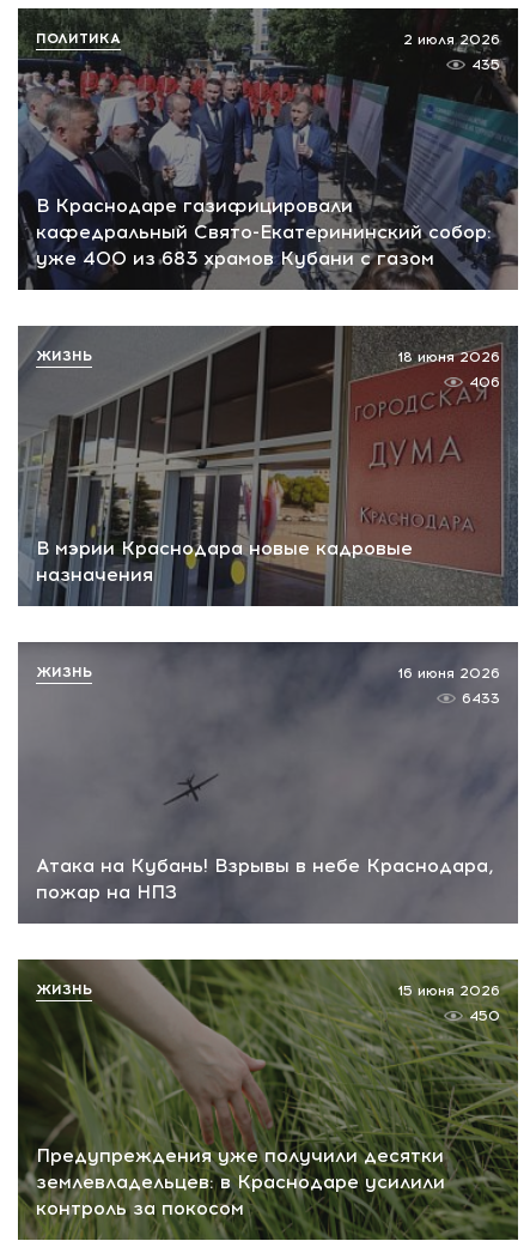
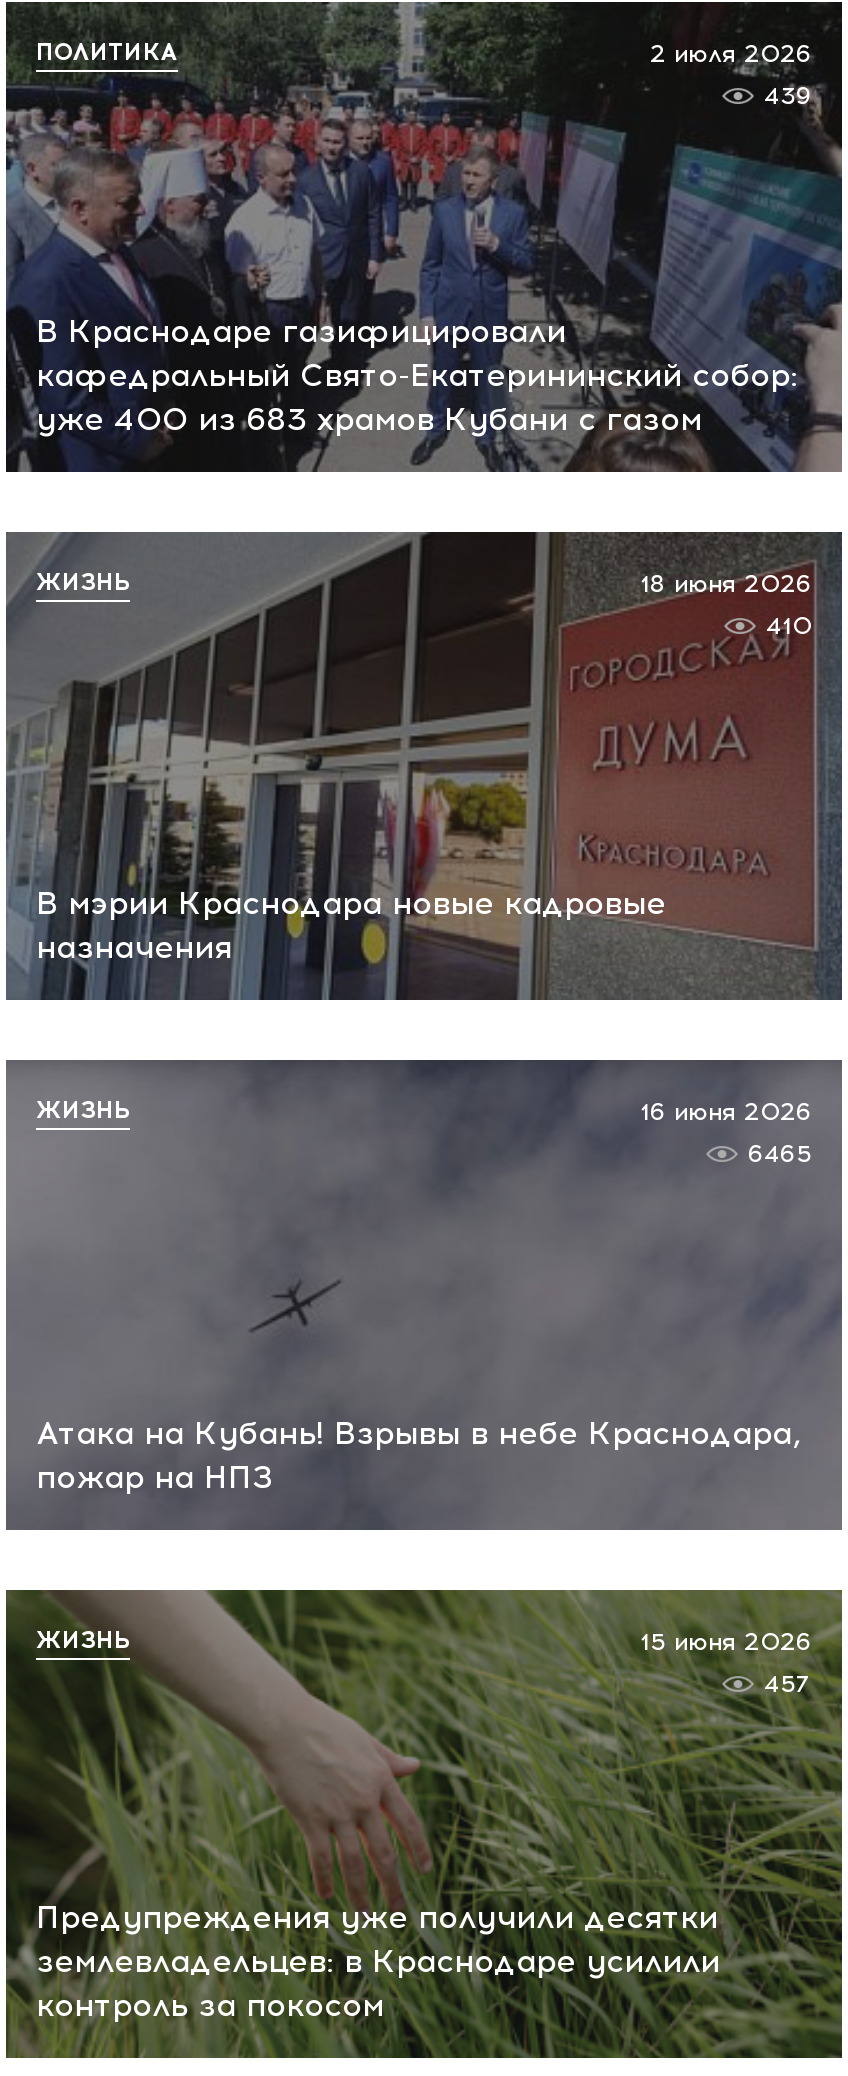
- 435
+ 439

- 406
+ 410

- 6433
+ 6465

- 450
+ 457
